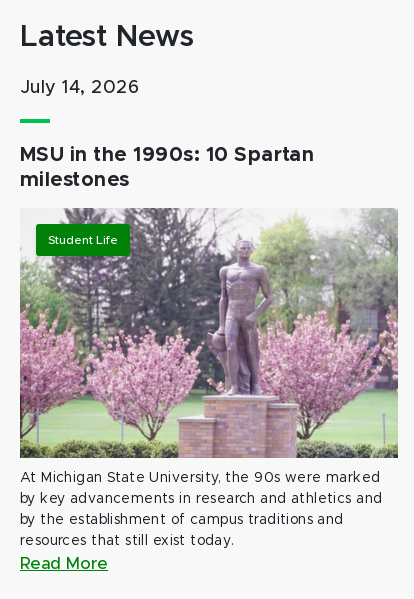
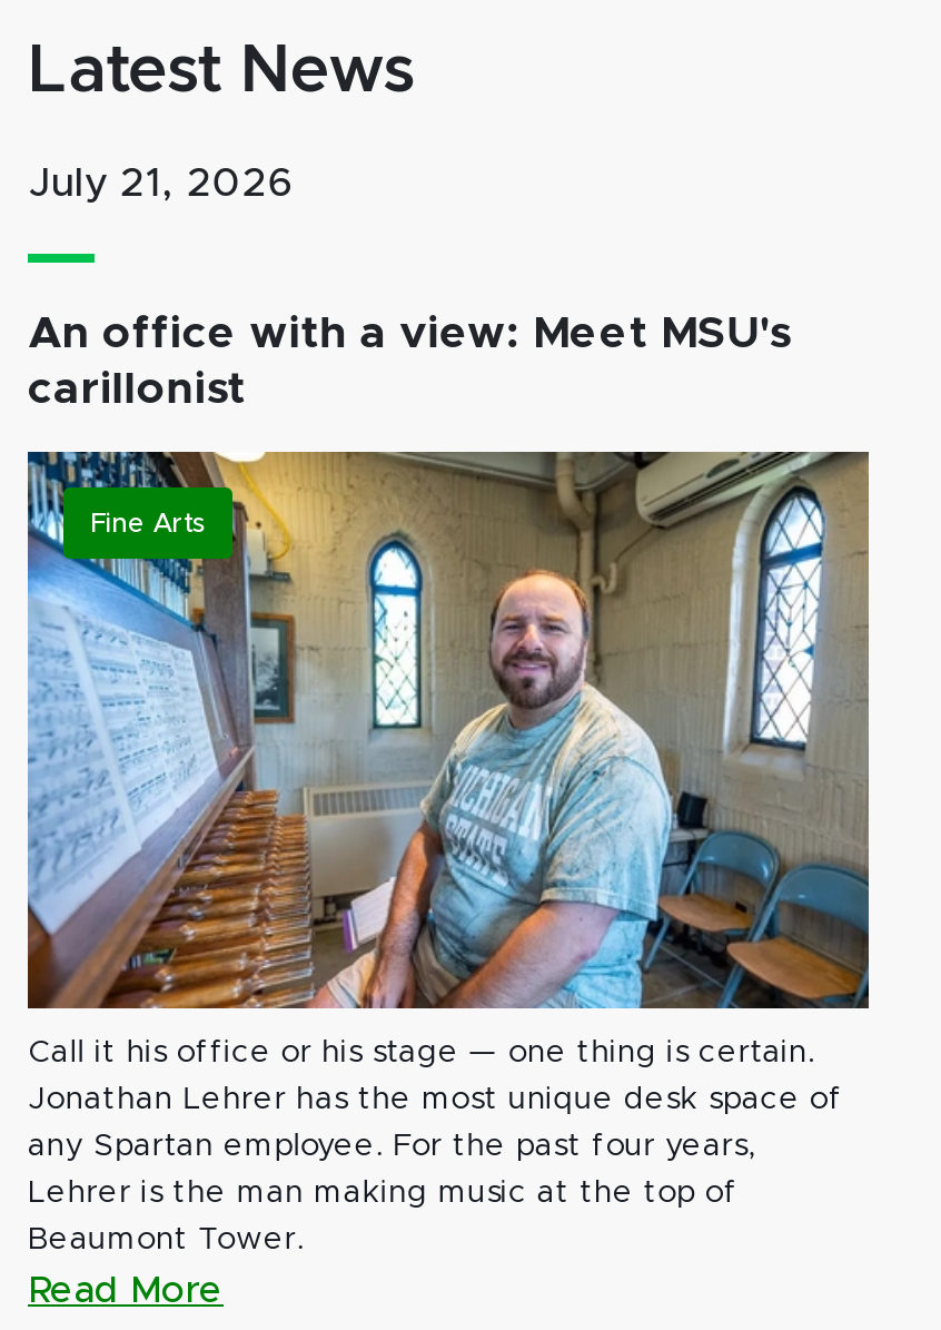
- [image]
- July 14, 2026
- MSU in the 1990s: 10 Spartan
- milestones
- Student Life
+ [image]
+ July 21, 2026
+ An office with a view: Meet MSU's
+ carillonist
+ Fine Arts

- At Michigan State University, the 90s were marked
- by key advancements in research and athletics and
- by the establishment of campus traditions and
- resources that still exist today.
+ Call it his office or his stage — one thing is certain.
+ Jonathan Lehrer has the most unique desk space of
+ any Spartan employee. For the past four years,
+ Lehrer is the man making music at the top of
+ Beaumont Tower.
